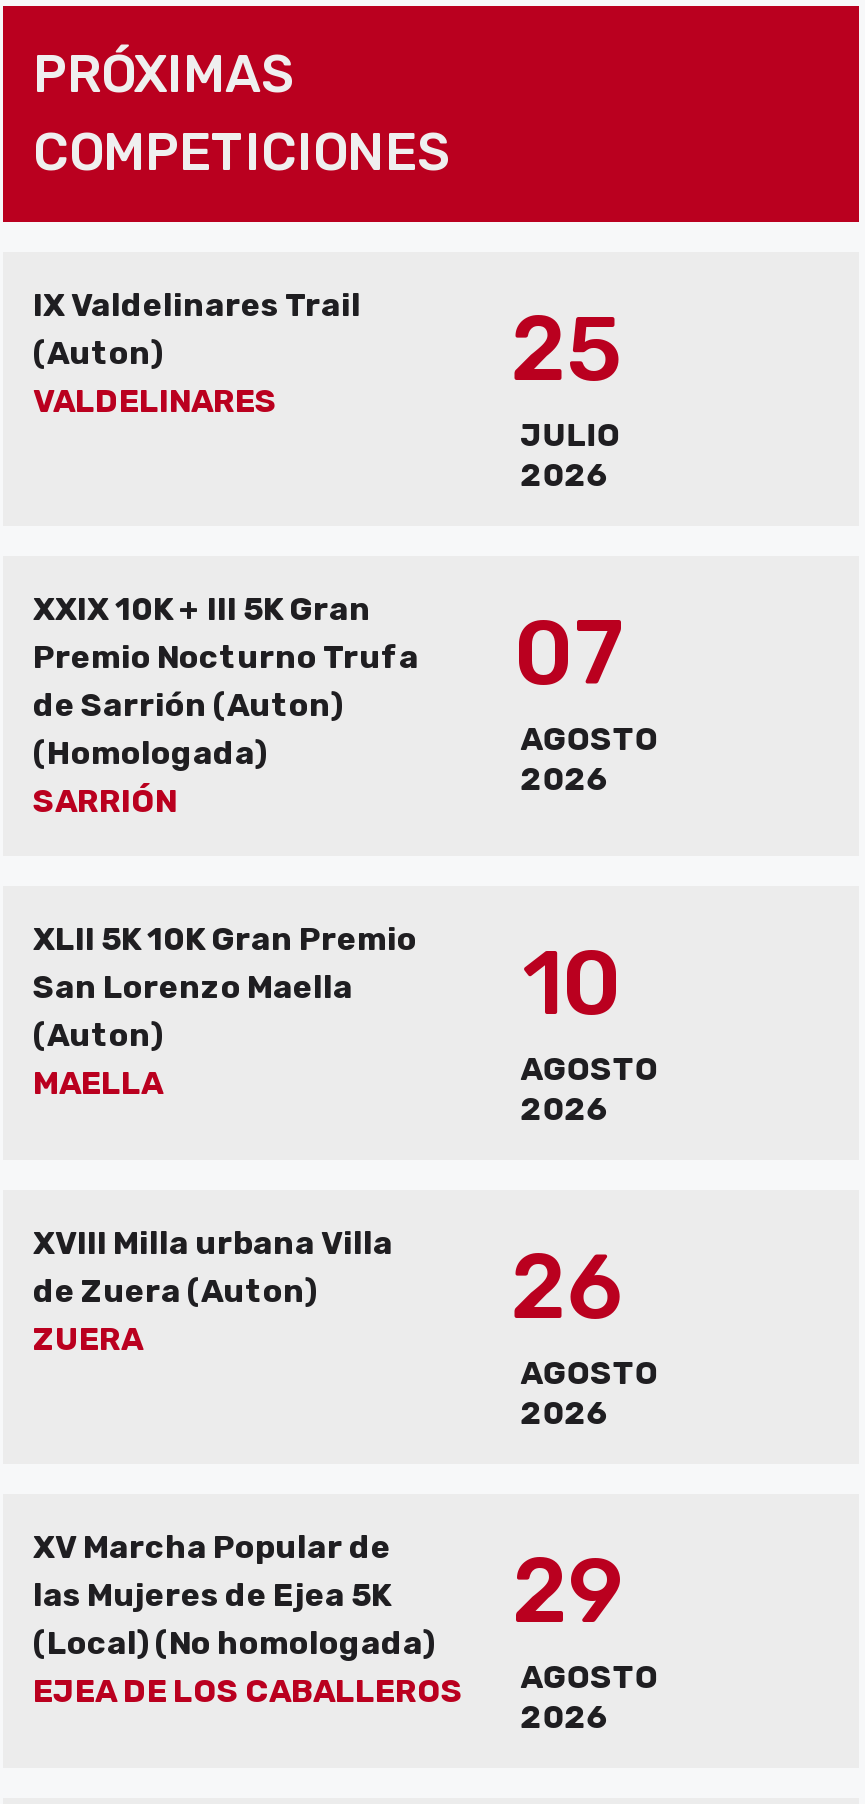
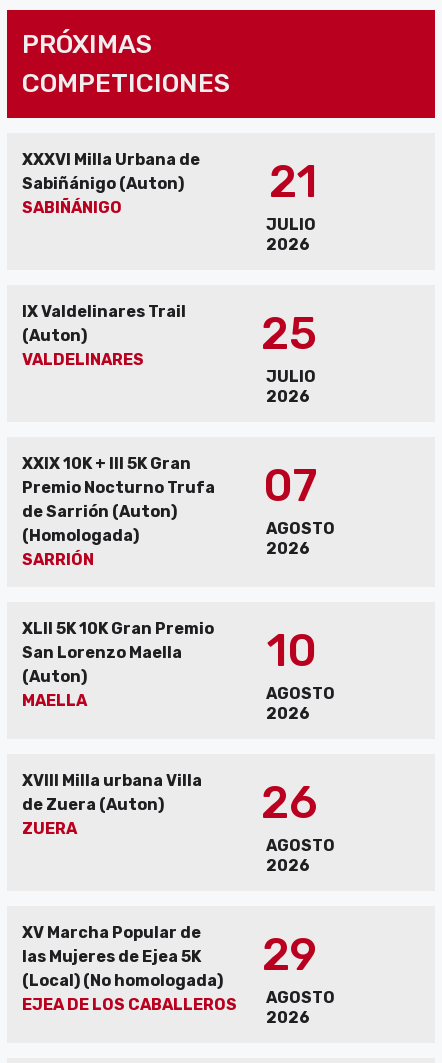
+ XXXVI Milla Urbana de
+ Sabiñánigo (Auton)
+ SABIÑÁNIGO
+ 21
+ JULIO
+ 2026
